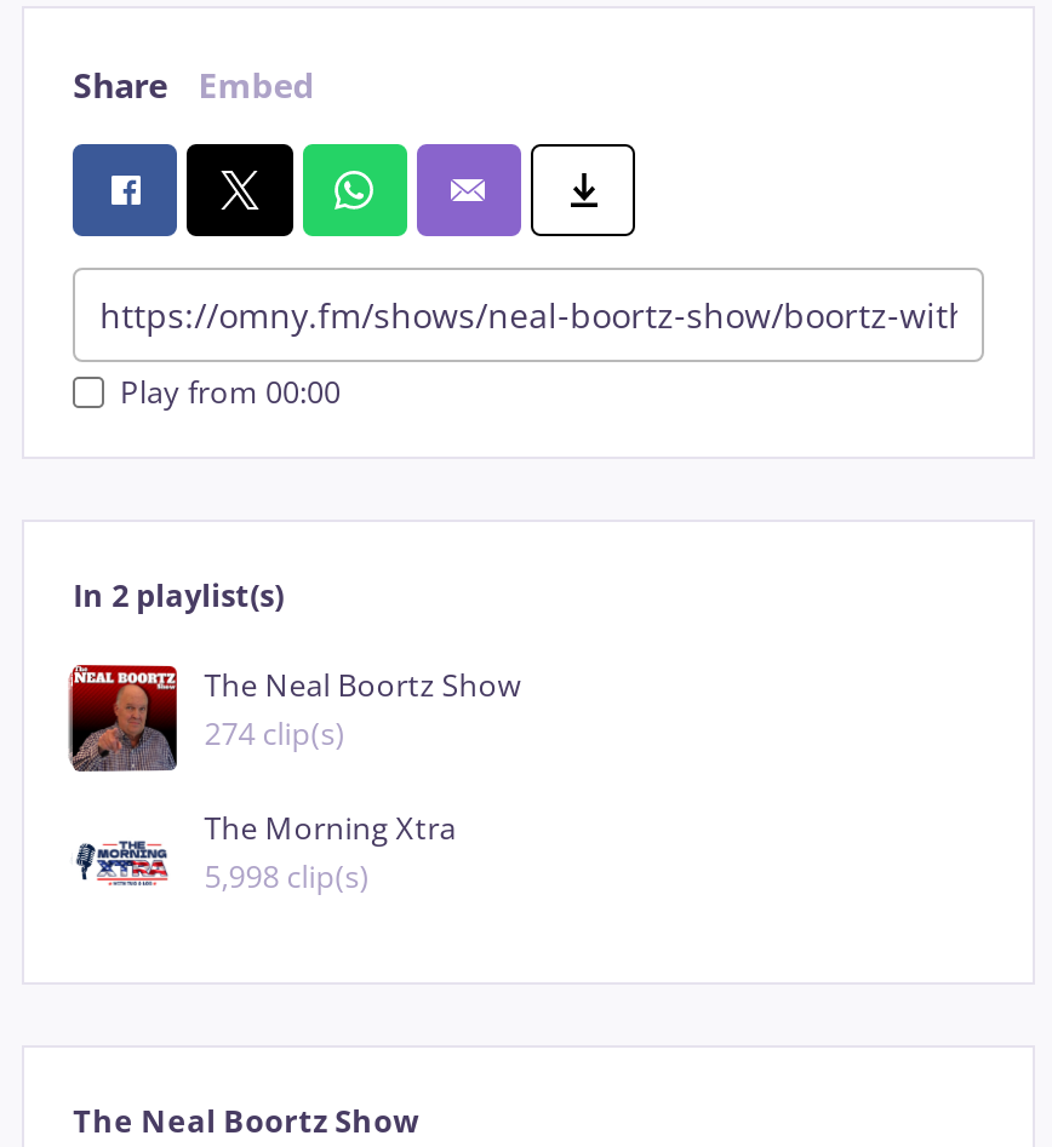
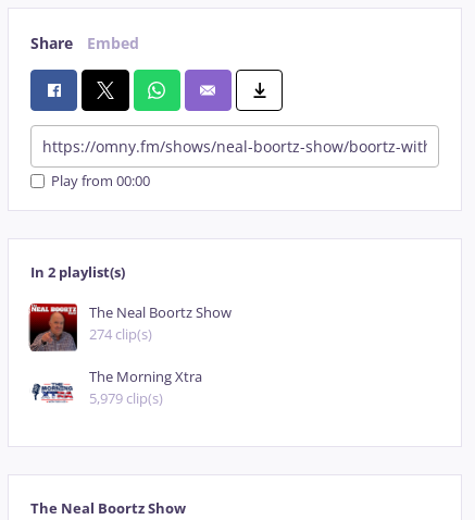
- 5,998 clip(s)
+ 5,979 clip(s)
